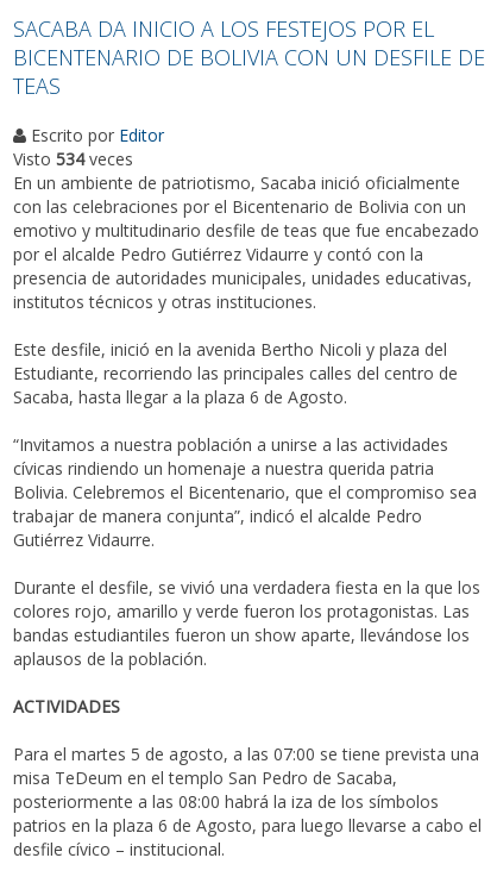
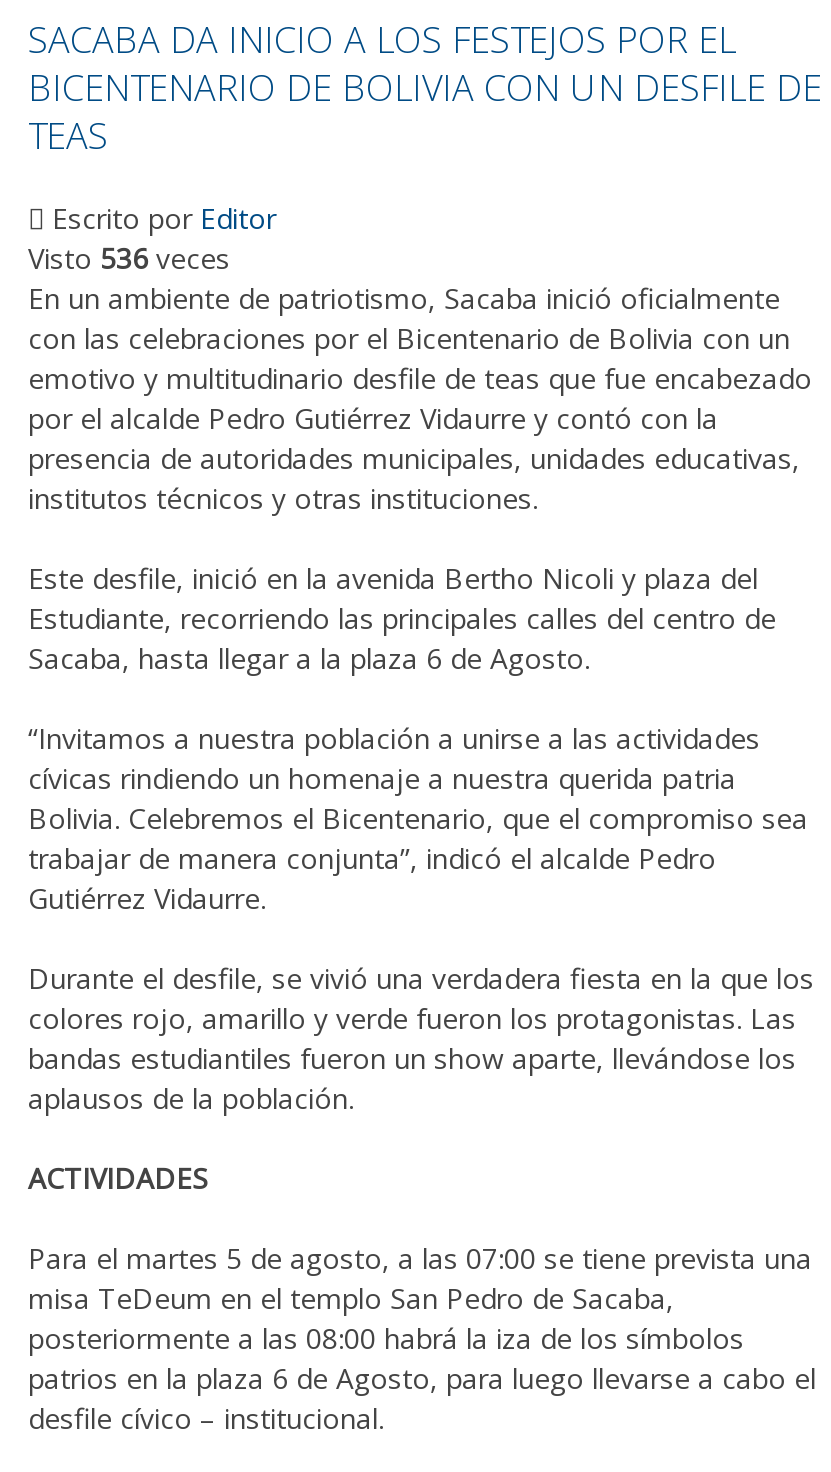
- Visto 534 veces
+ Visto 536 veces
